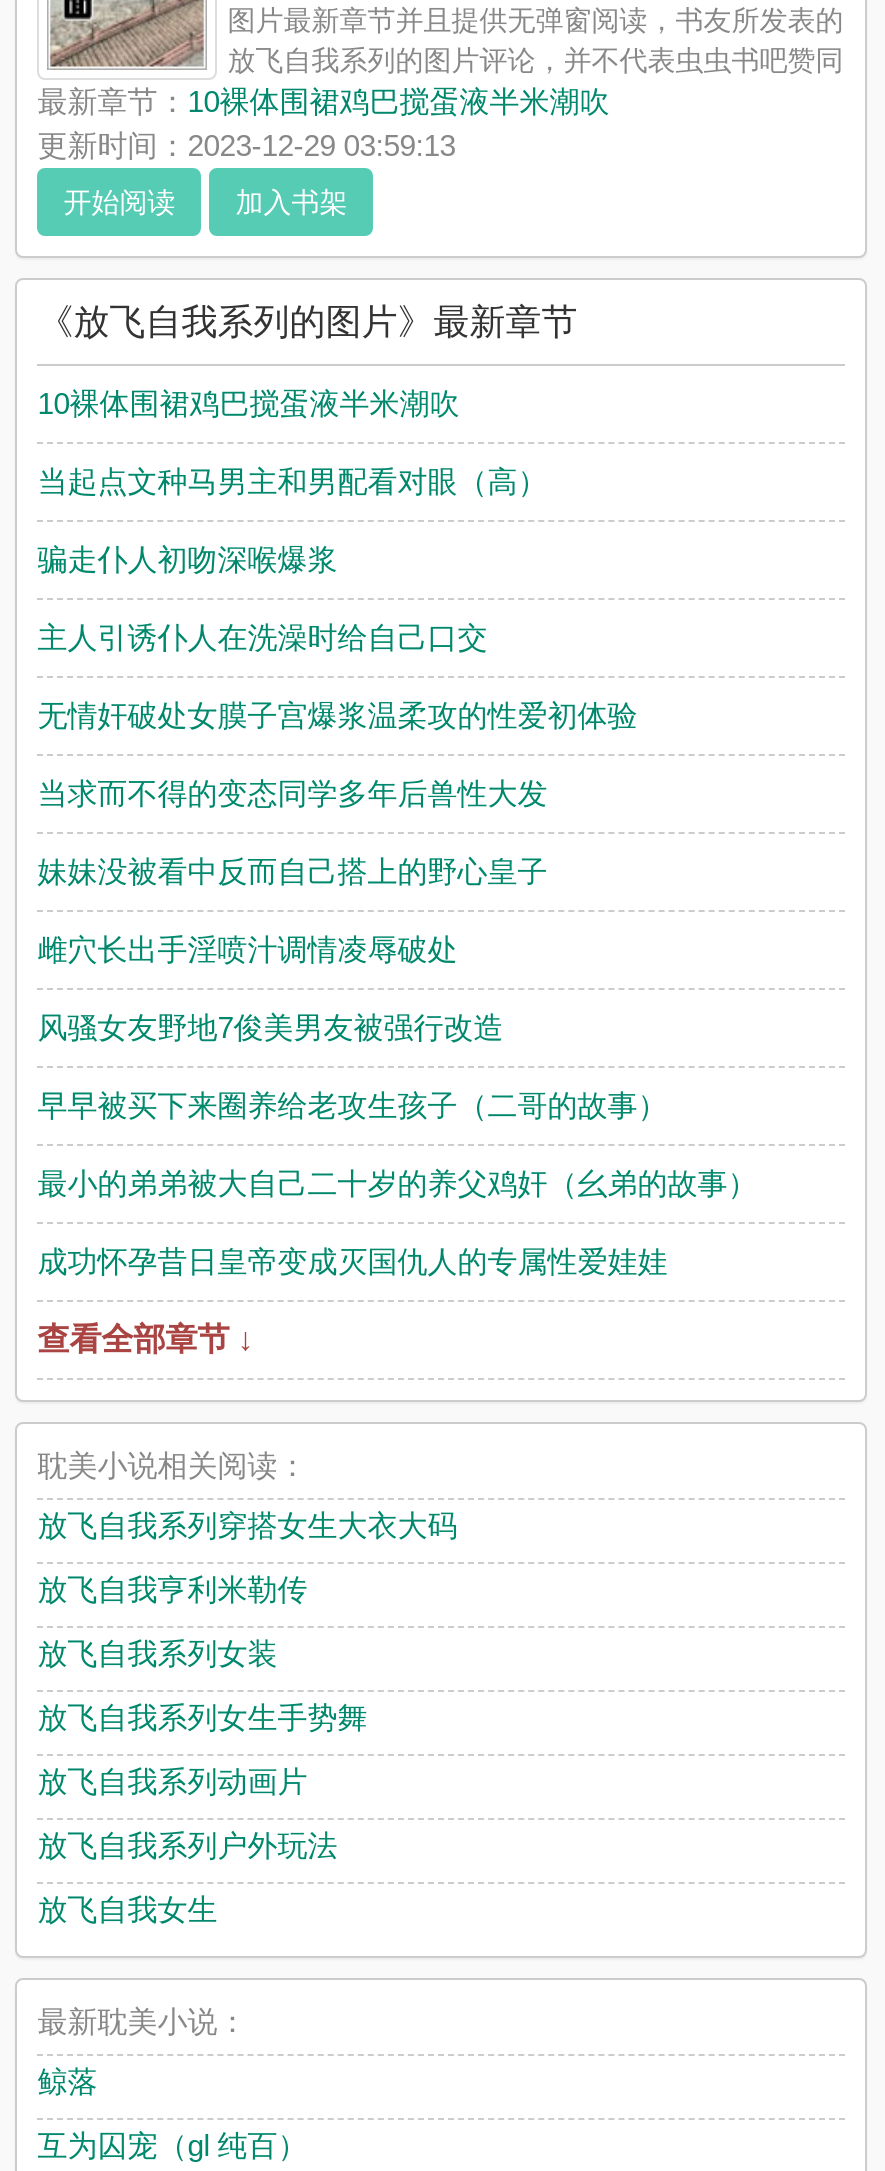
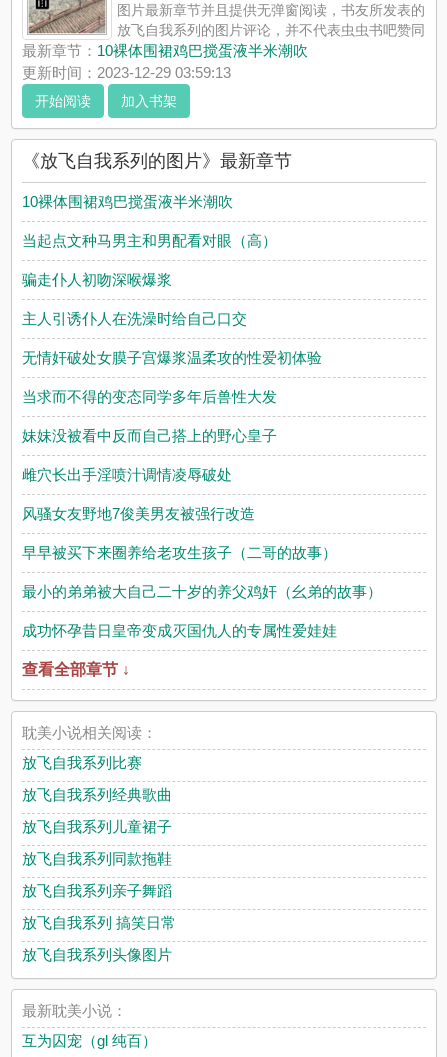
- 放飞自我系列穿搭女生大衣大码
+ 放飞自我系列比赛

- 放飞自我亨利米勒传
+ 放飞自我系列经典歌曲

- 放飞自我系列女装
+ 放飞自我系列儿童裙子

- 放飞自我系列女生手势舞
+ 放飞自我系列同款拖鞋

- 放飞自我系列动画片
+ 放飞自我系列亲子舞蹈

- 放飞自我系列户外玩法
+ 放飞自我系列 搞笑日常

- 放飞自我女生
+ 放飞自我系列头像图片

- 鲸落
